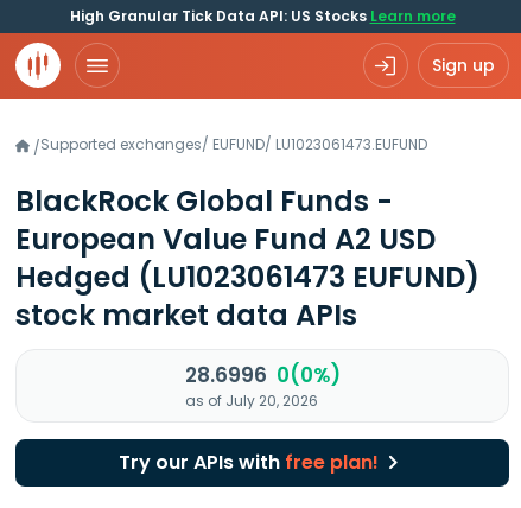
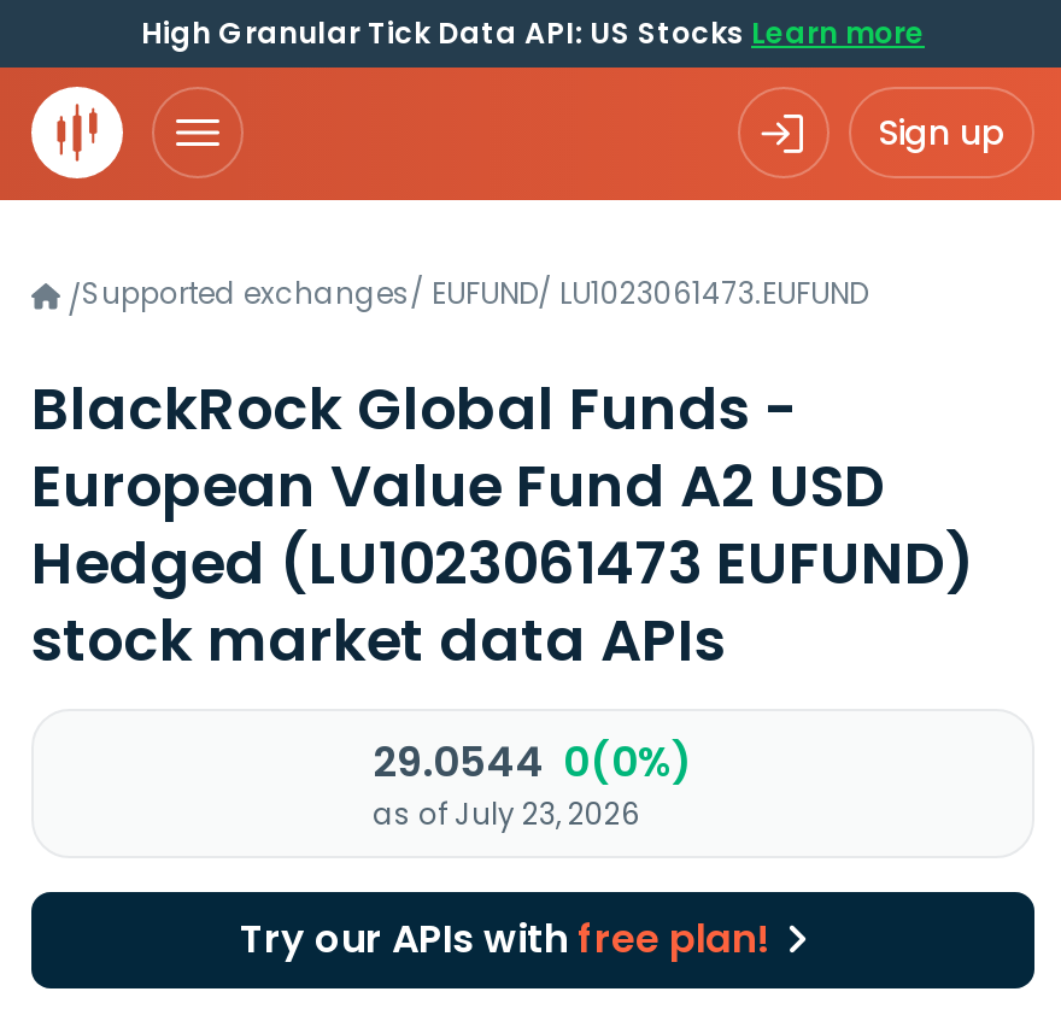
- 28.6996 0(0%)
+ 29.0544 0(0%)

- as of July 20, 2026
+ as of July 23, 2026
